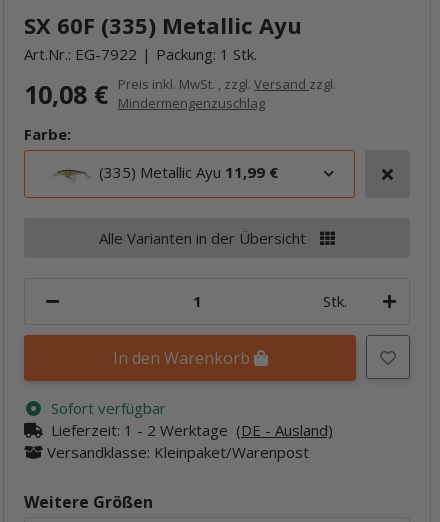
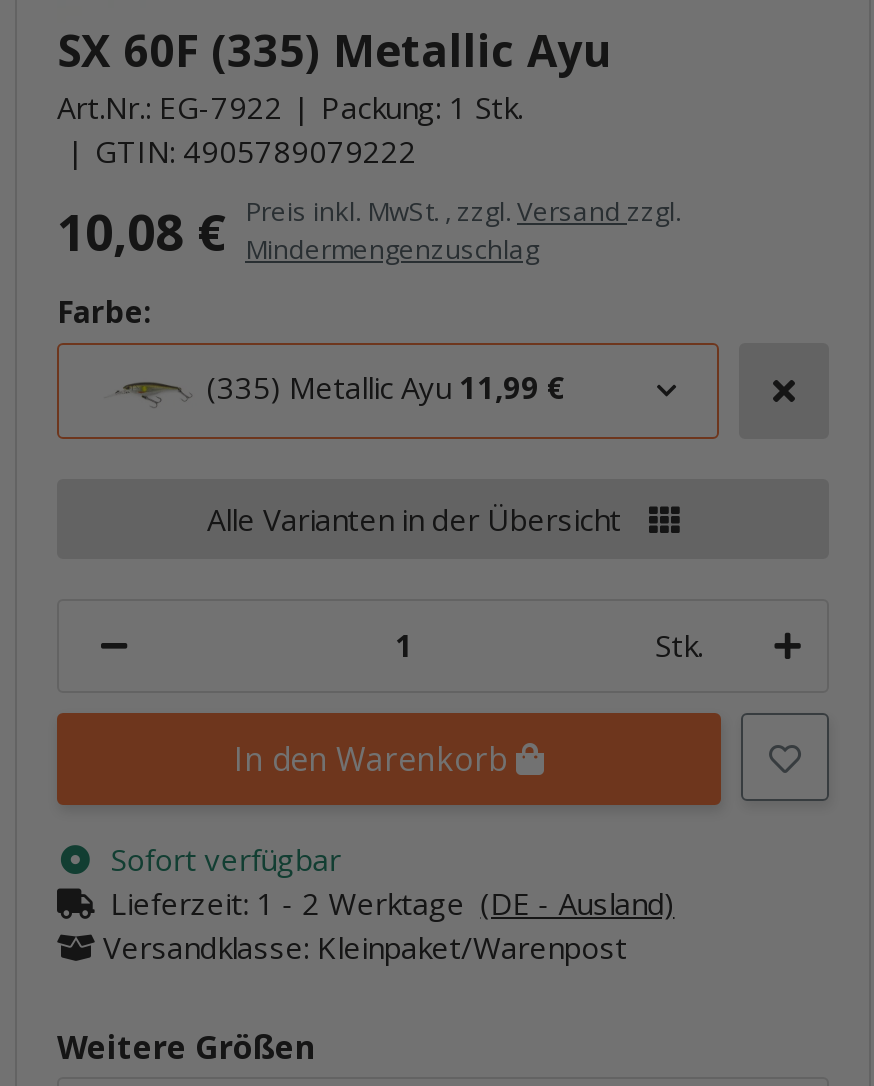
+ GTIN: 4905789079222
